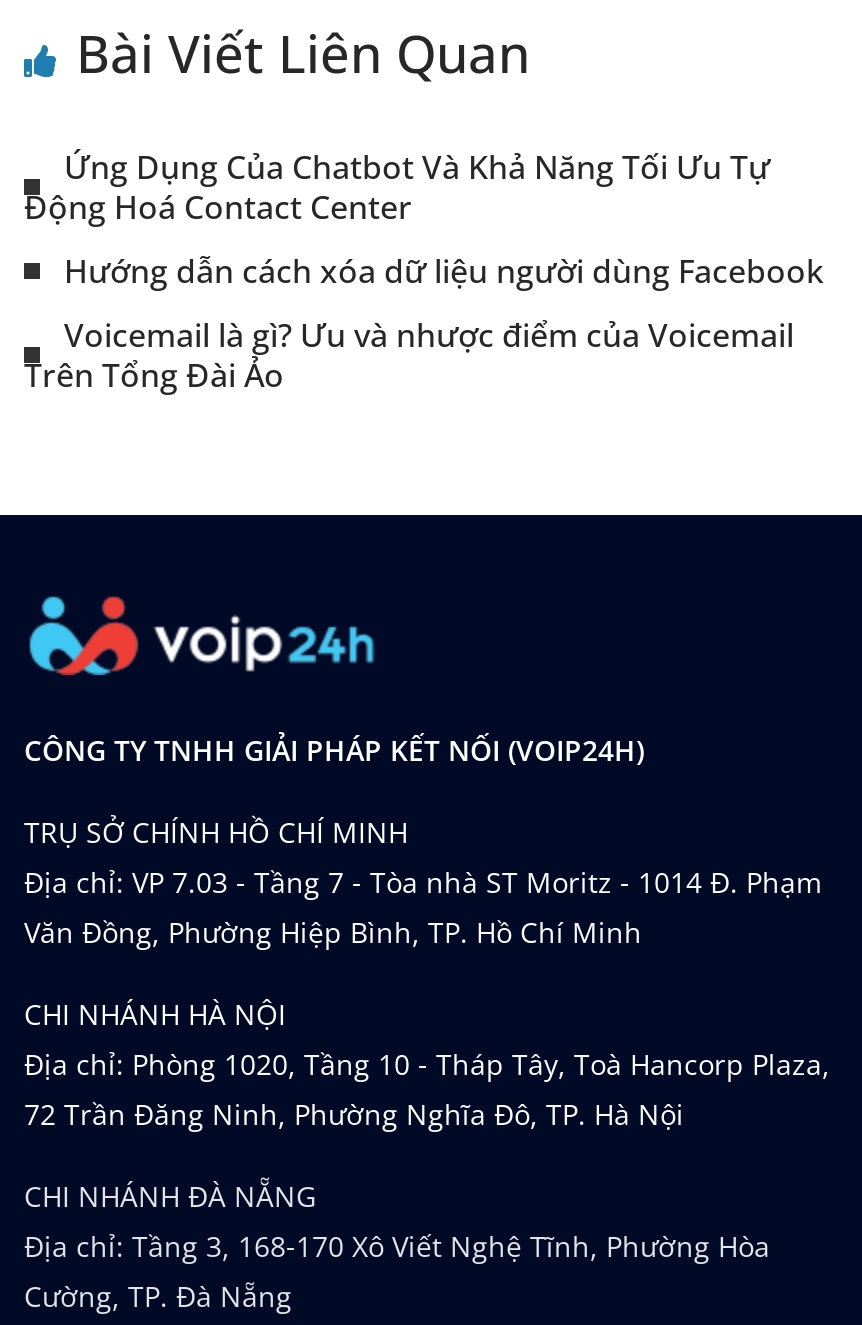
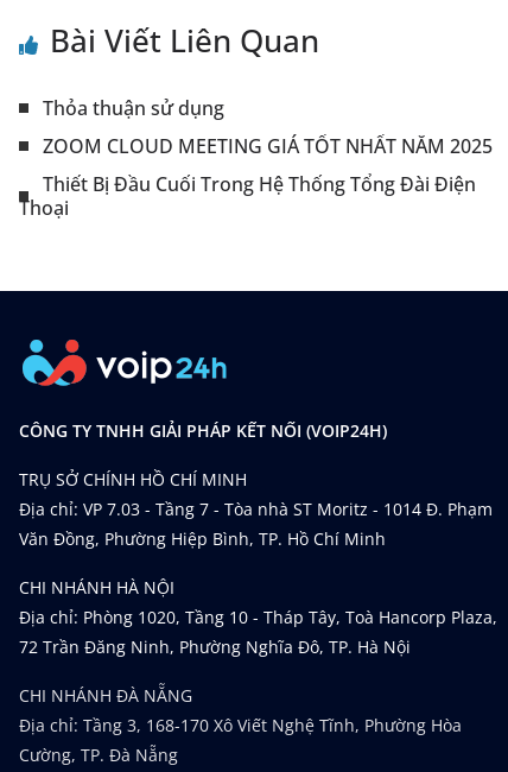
- Ứng Dụng Của Chatbot Và Khả Năng Tối Ưu Tự
- Động Hoá Contact Center
+ Thỏa thuận sử dụng

- Hướng dẫn cách xóa dữ liệu người dùng Facebook
+ ZOOM CLOUD MEETING GIÁ TỐT NHẤT NĂM 2025

- Voicemail là gì? Ưu và nhược điểm của Voicemail
- Trên Tổng Đài Ảo
+ Thiết Bị Đầu Cuối Trong Hệ Thống Tổng Đài Điện
+ Thoại
